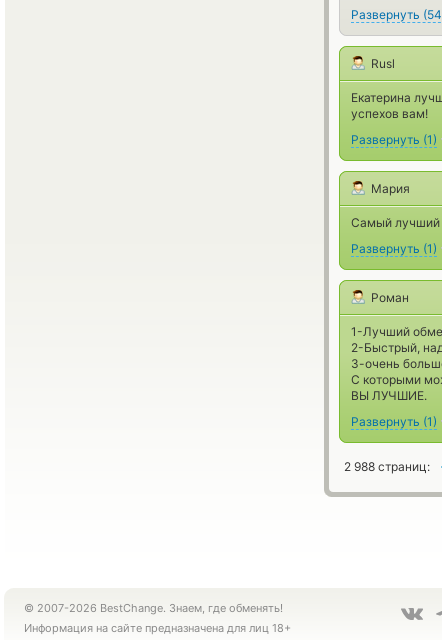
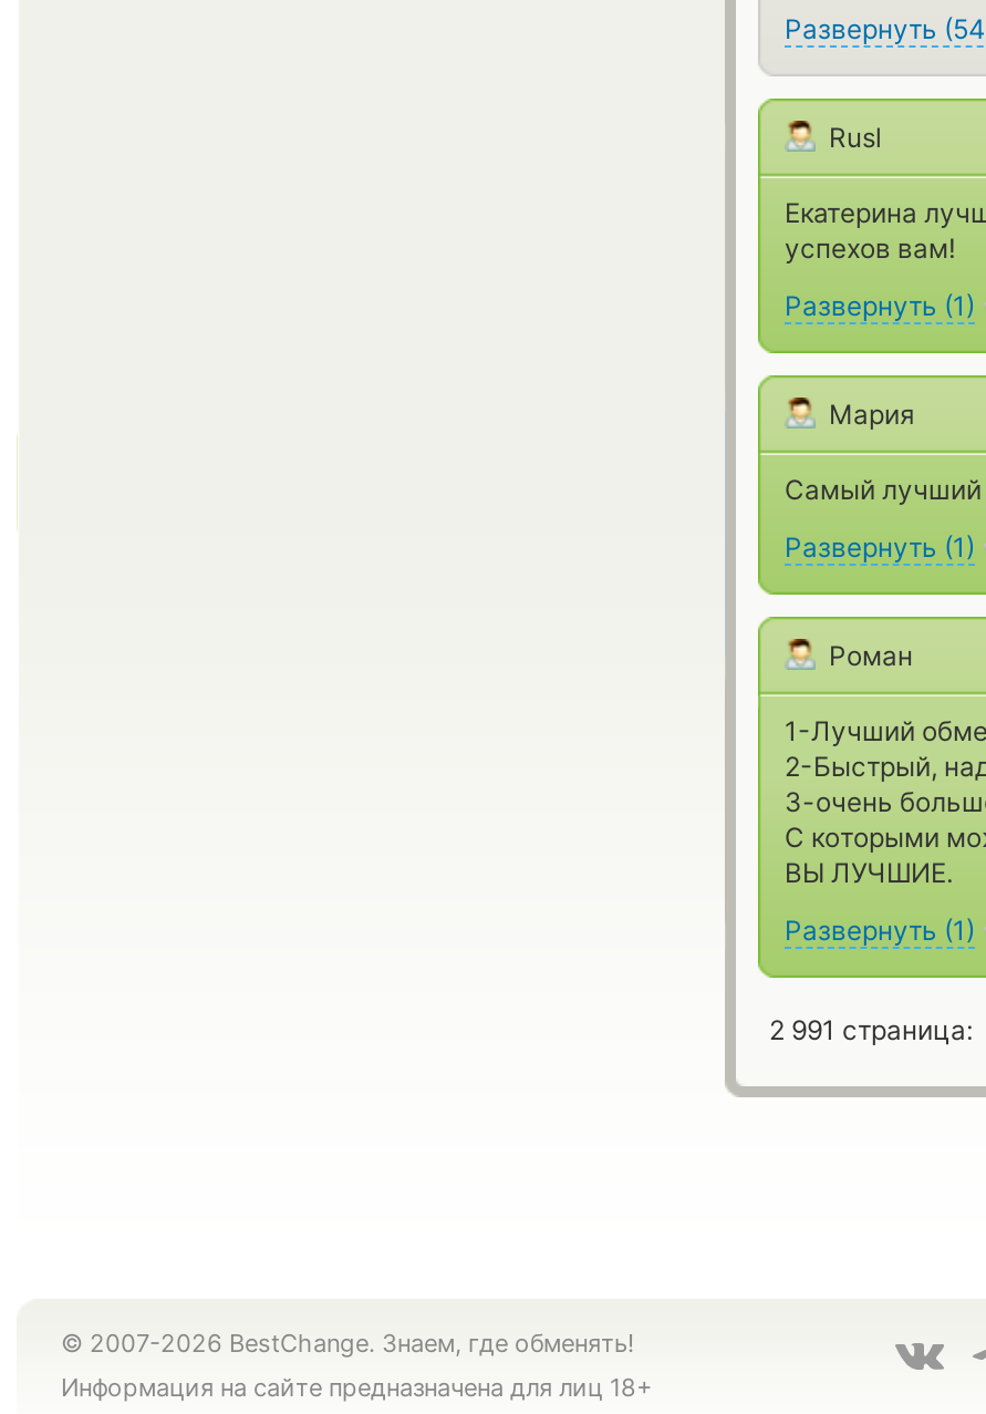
- 2 988 страниц:
+ 2 991 страница:
